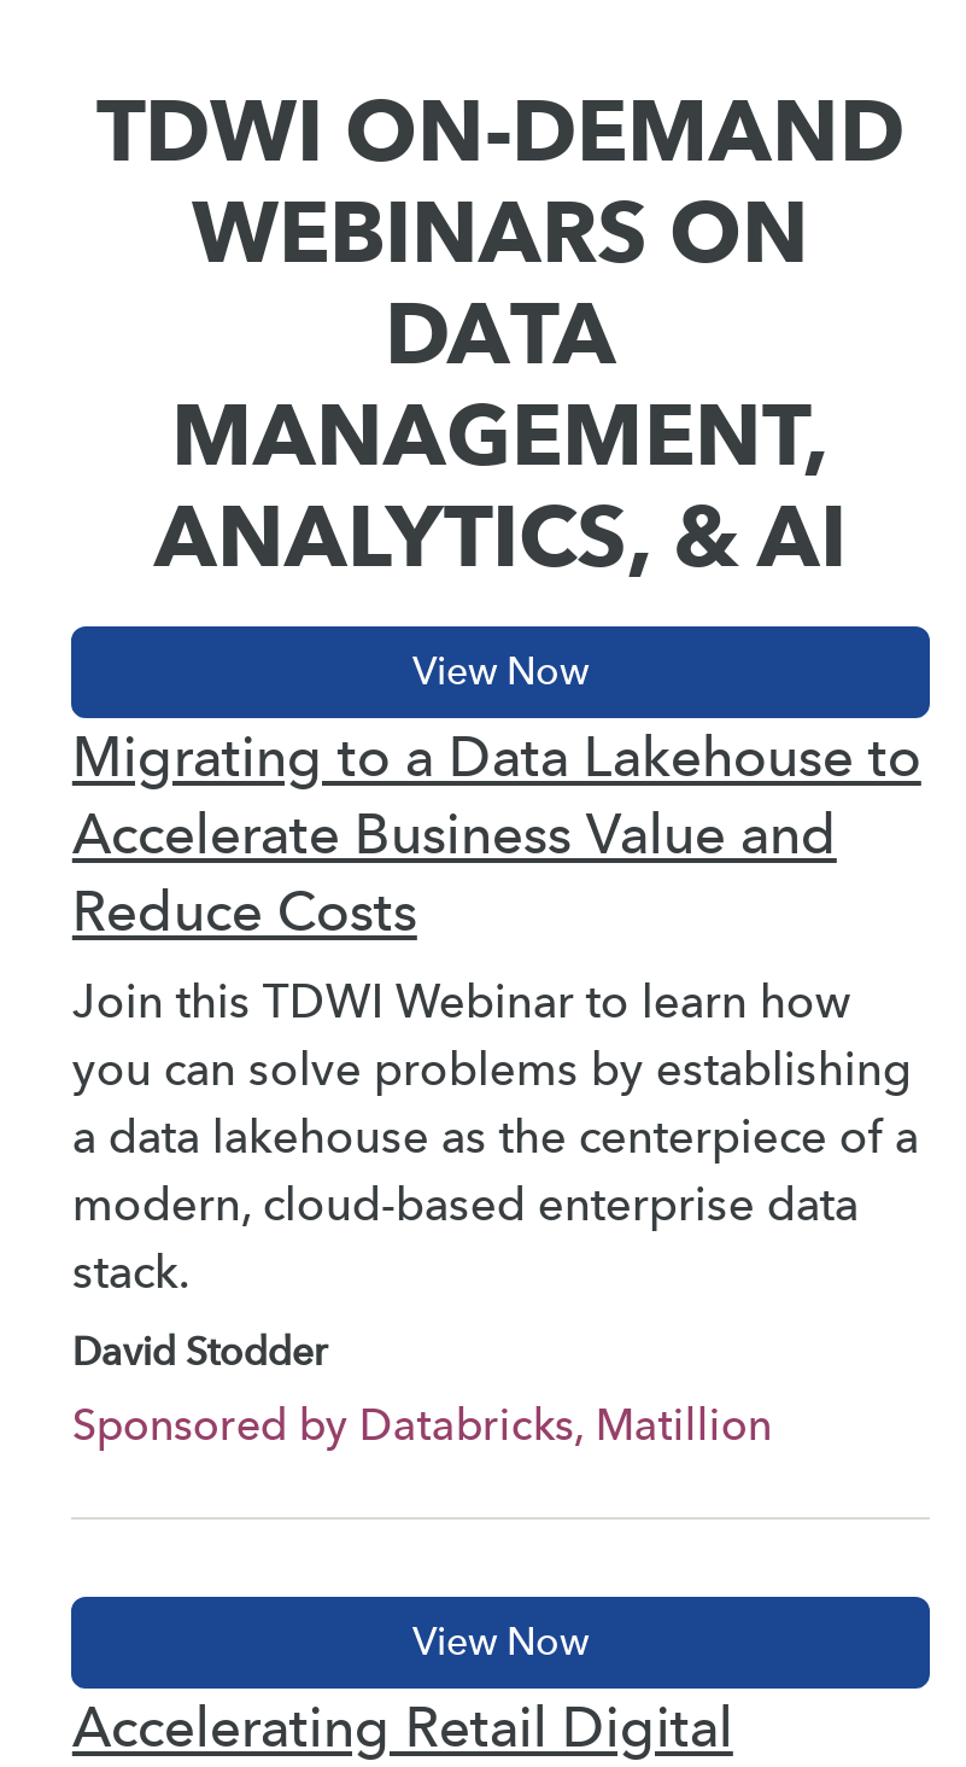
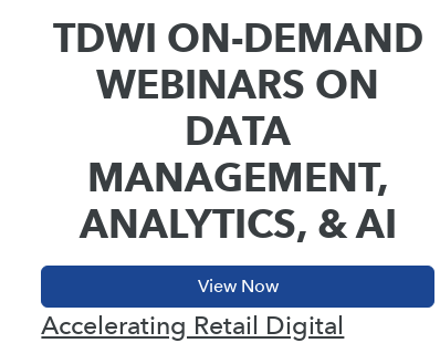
- Migrating to a Data Lakehouse to
- Accelerate Business Value and
- Reduce Costs
- Join this TDWI Webinar to learn how
- you can solve problems by establishing
- a data lakehouse as the centerpiece of a
- modern, cloud-based enterprise data
- stack.
- David Stodder
- Sponsored by Databricks, Matillion
